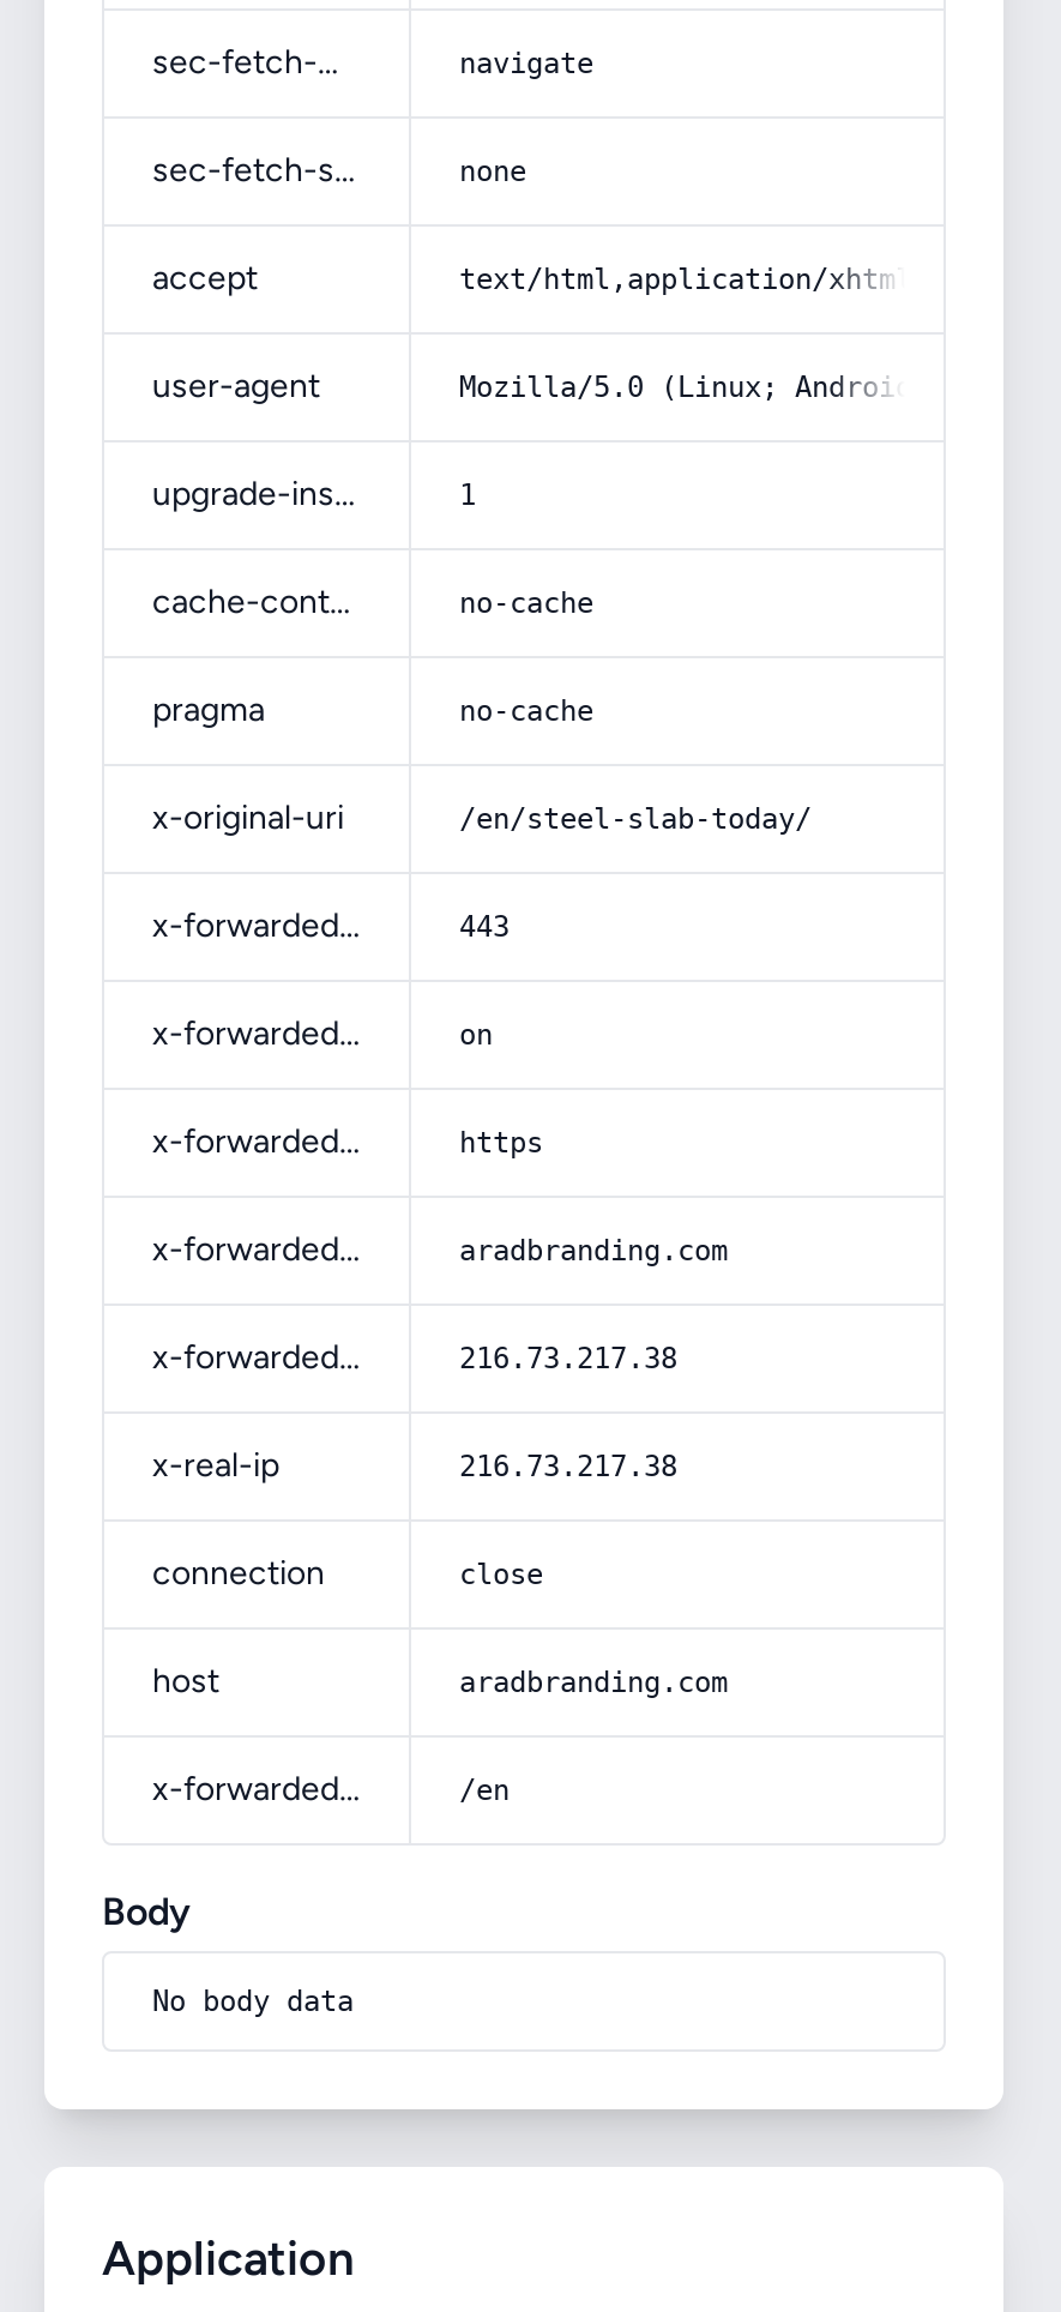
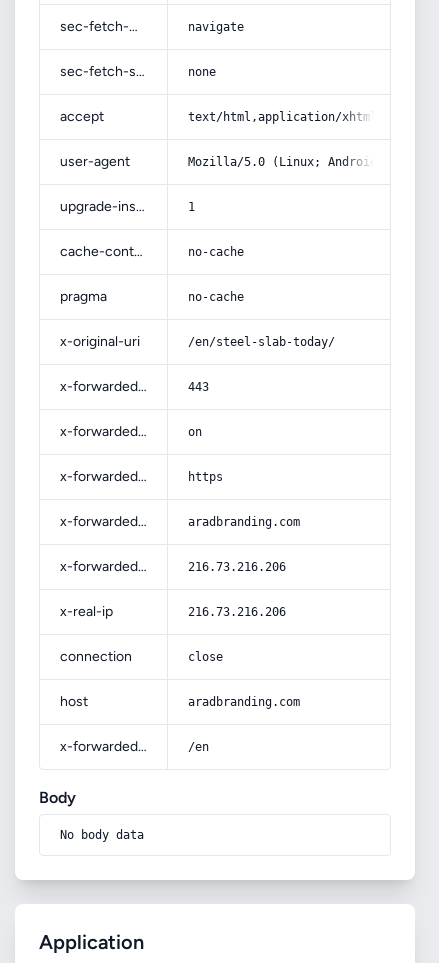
- 216.73.217.38
+ 216.73.216.206

- 216.73.217.38
+ 216.73.216.206
